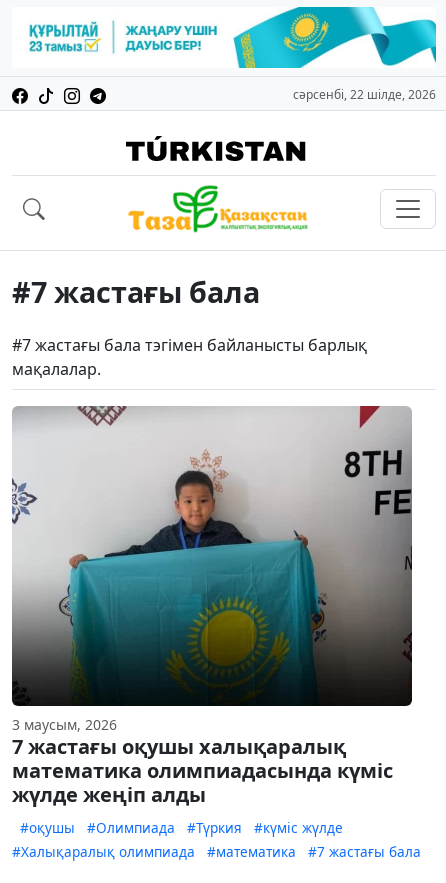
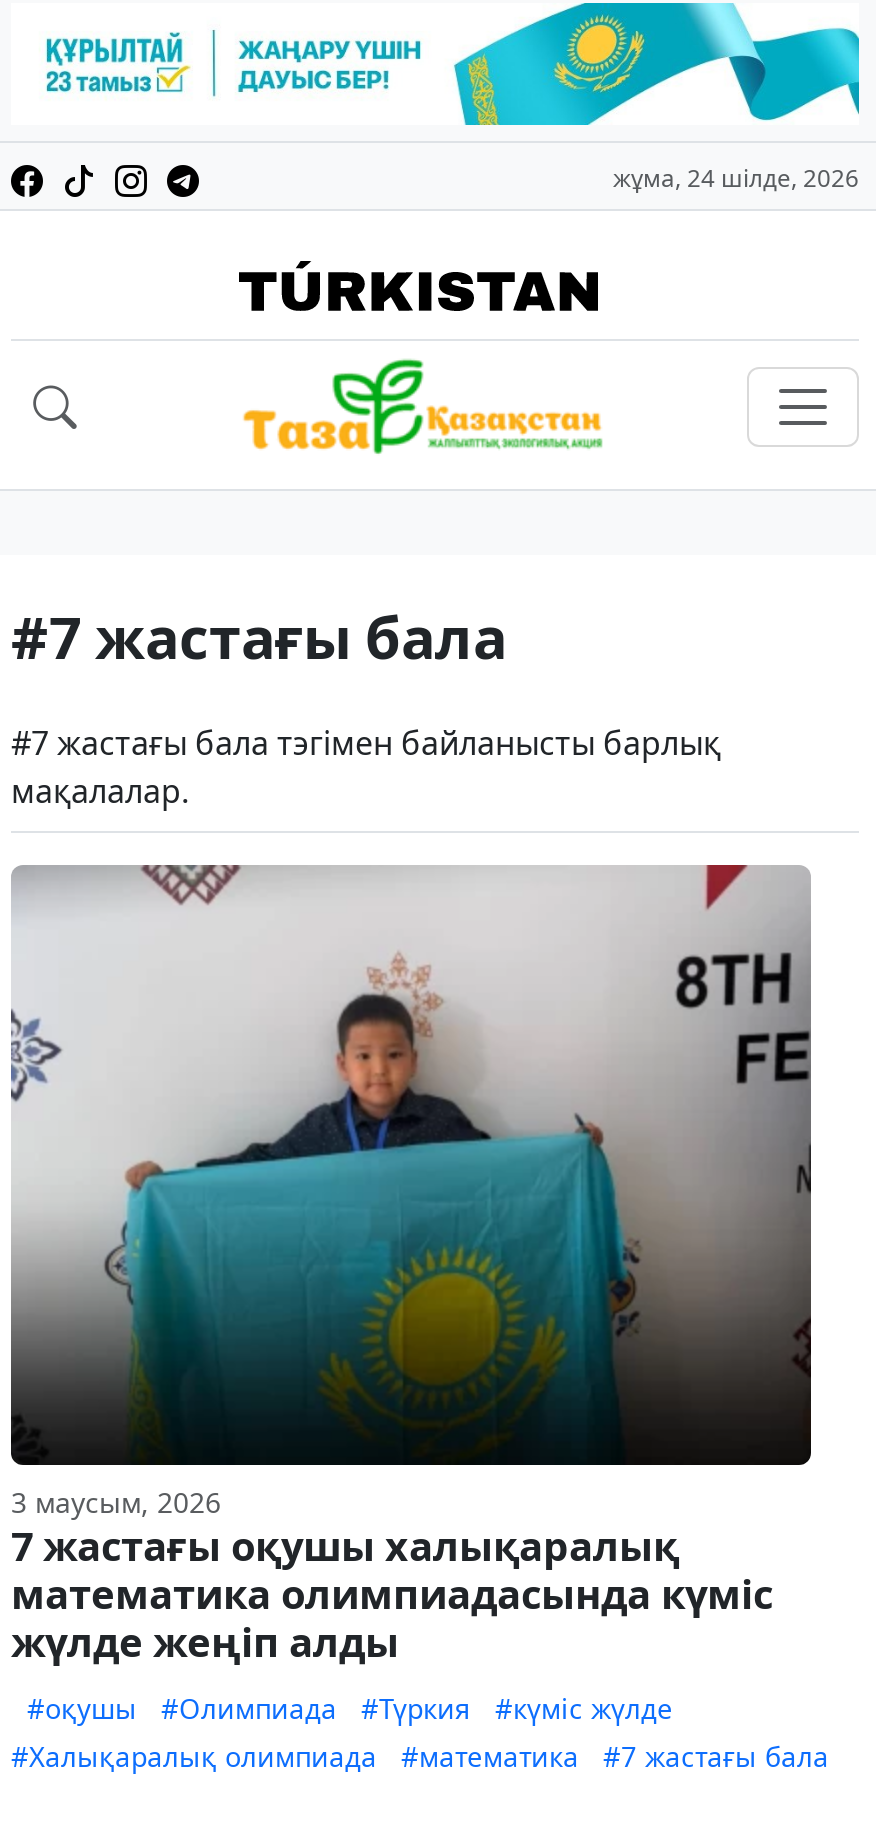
- сәрсенбі, 22 шілде, 2026
+ жұма, 24 шілде, 2026
